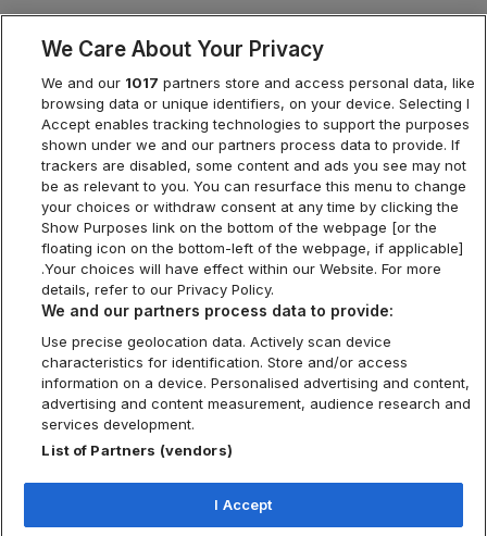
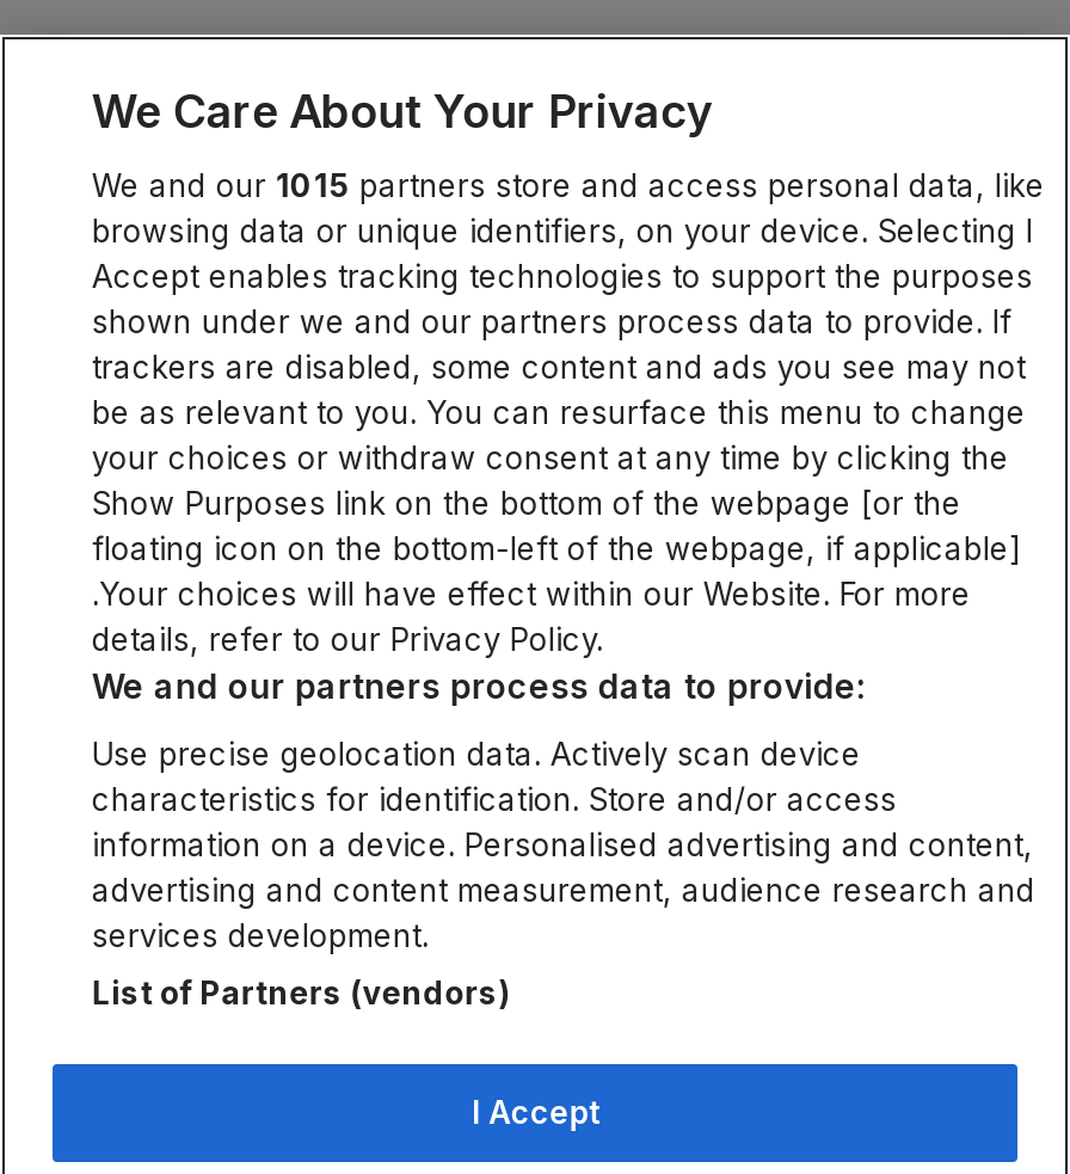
- We and our 1017 partners store and access personal data, like
+ We and our 1015 partners store and access personal data, like
